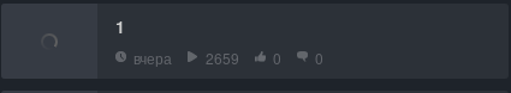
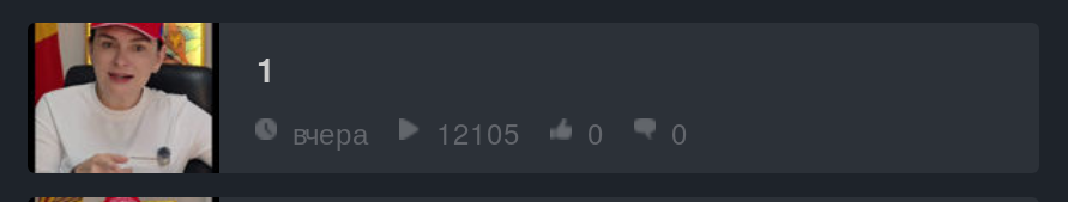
+ [image]

- вчера 2659 0 0
+ вчера 12105 0 0
